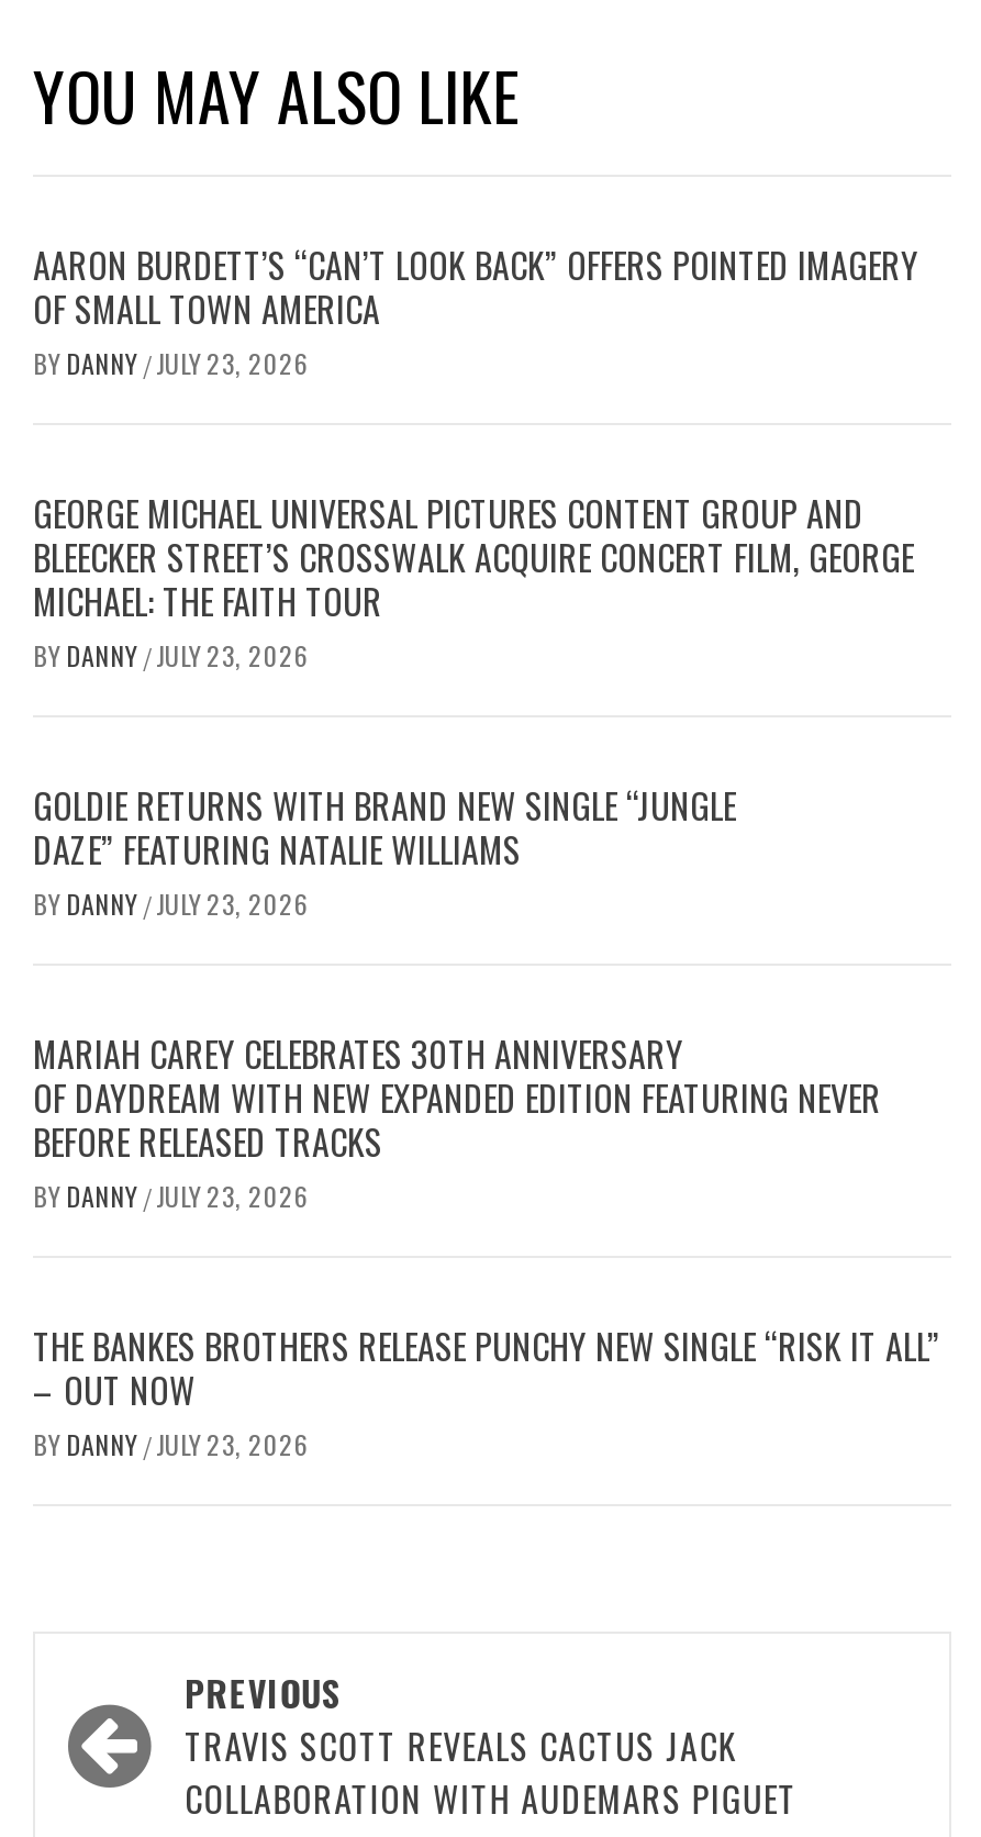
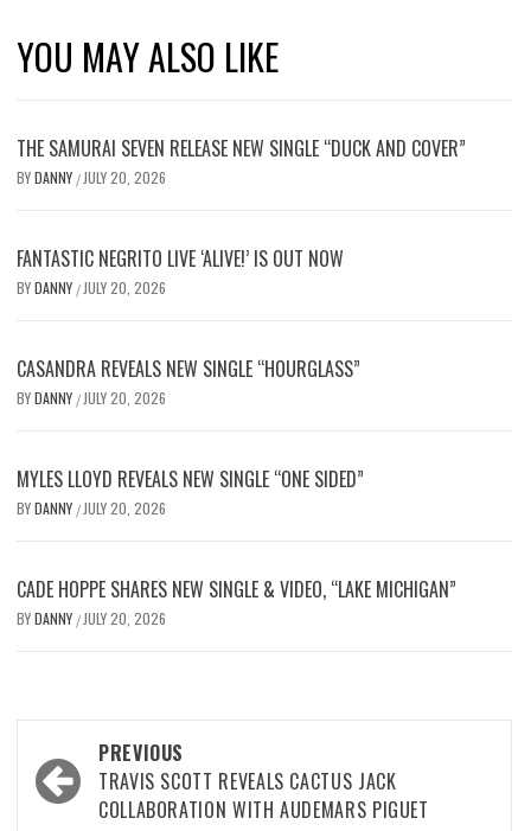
- AARON BURDETT’S “CAN’T LOOK BACK” OFFERS POINTED IMAGERY
- OF SMALL TOWN AMERICA
- BY DANNY / JULY 23, 2026
+ THE SAMURAI SEVEN RELEASE NEW SINGLE “DUCK AND COVER”
+ BY DANNY / JULY 20, 2026

- GEORGE MICHAEL UNIVERSAL PICTURES CONTENT GROUP AND
- BLEECKER STREET’S CROSSWALK ACQUIRE CONCERT FILM, GEORGE
- MICHAEL: THE FAITH TOUR
- BY DANNY / JULY 23, 2026
+ FANTASTIC NEGRITO LIVE ‘ALIVE!’ IS OUT NOW
+ BY DANNY / JULY 20, 2026

- GOLDIE RETURNS WITH BRAND NEW SINGLE “JUNGLE
- DAZE” FEATURING NATALIE WILLIAMS
- BY DANNY / JULY 23, 2026
+ CASANDRA REVEALS NEW SINGLE “HOURGLASS”
+ BY DANNY / JULY 20, 2026

- MARIAH CAREY CELEBRATES 30TH ANNIVERSARY
- OF DAYDREAM WITH NEW EXPANDED EDITION FEATURING NEVER
- BEFORE RELEASED TRACKS
- BY DANNY / JULY 23, 2026
+ MYLES LLOYD REVEALS NEW SINGLE “ONE SIDED”
+ BY DANNY / JULY 20, 2026

- THE BANKES BROTHERS RELEASE PUNCHY NEW SINGLE “RISK IT ALL”
- – OUT NOW
- BY DANNY / JULY 23, 2026
+ CADE HOPPE SHARES NEW SINGLE & VIDEO, “LAKE MICHIGAN”
+ BY DANNY / JULY 20, 2026
